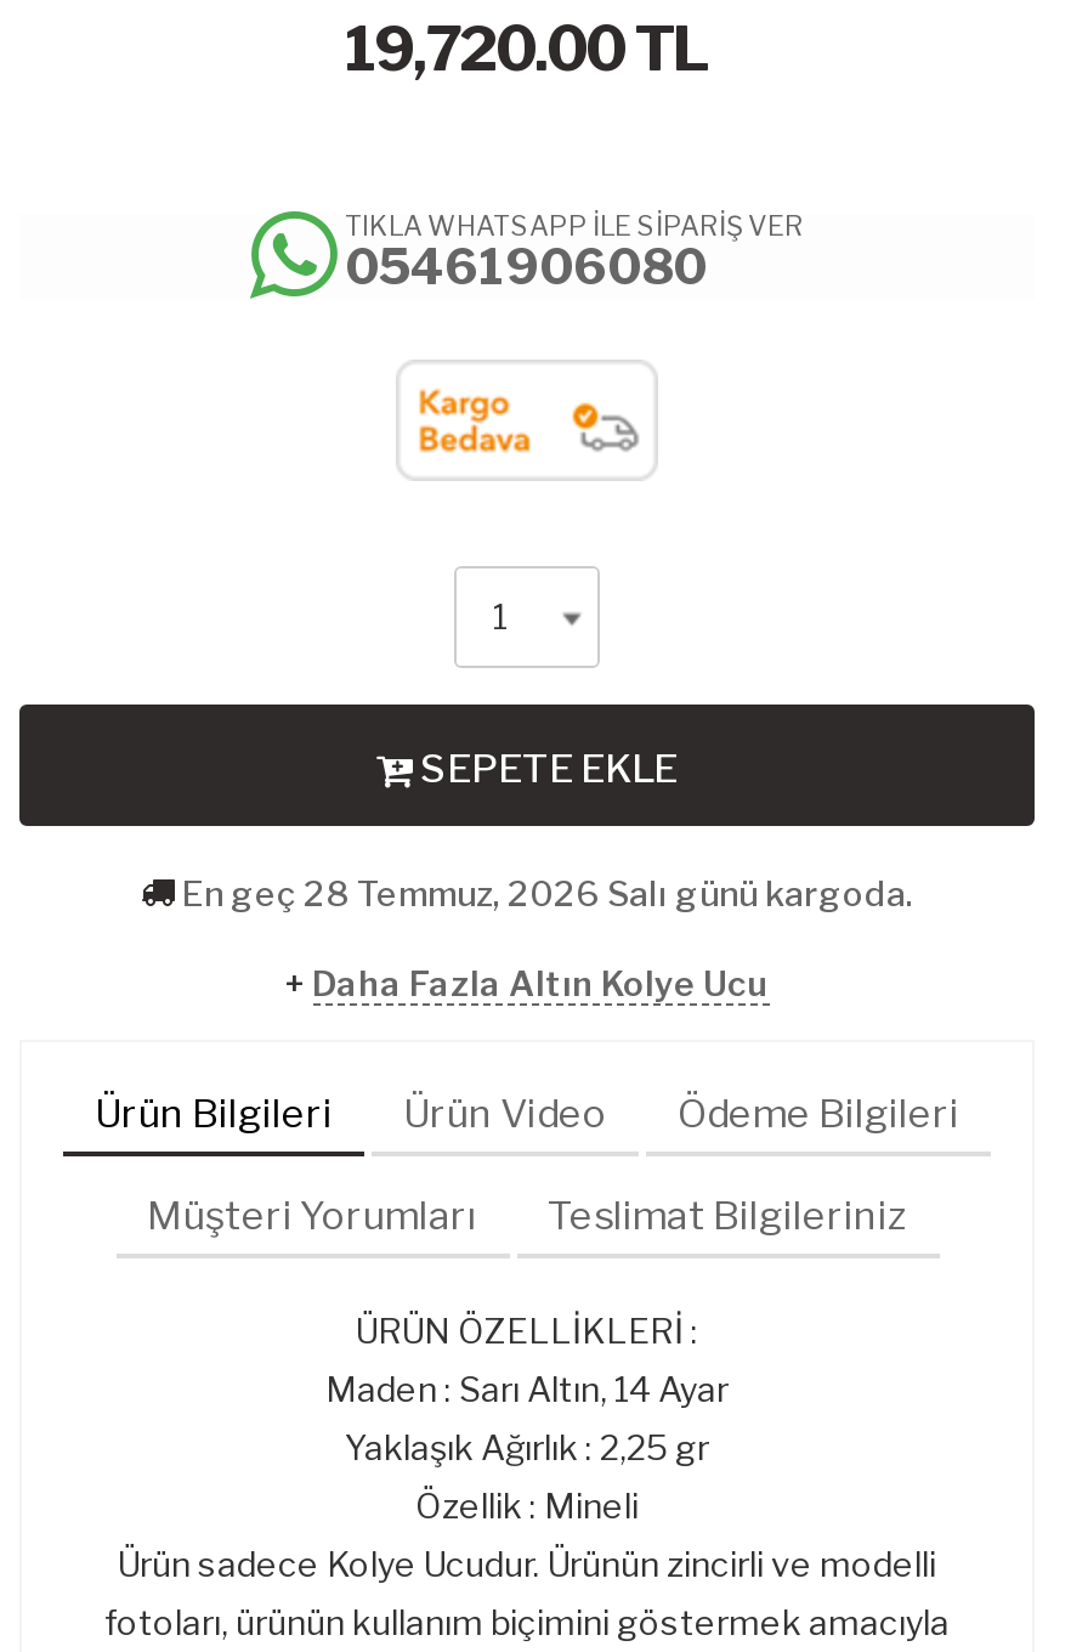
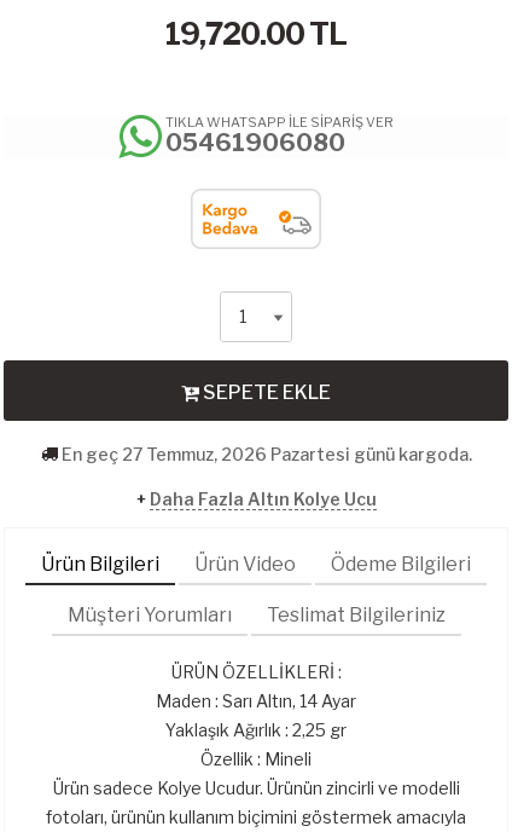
- En geç 28 Temmuz, 2026 Salı günü kargoda.
+ En geç 27 Temmuz, 2026 Pazartesi günü kargoda.
